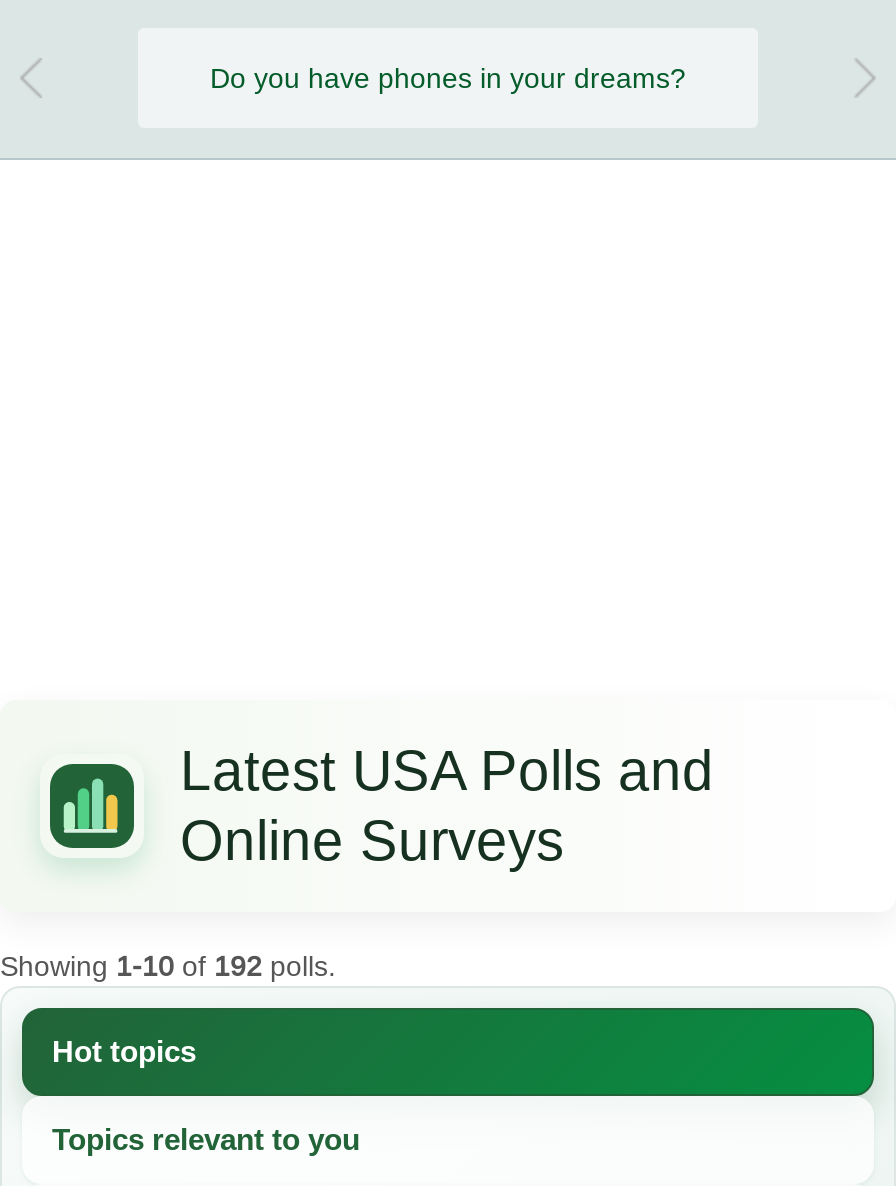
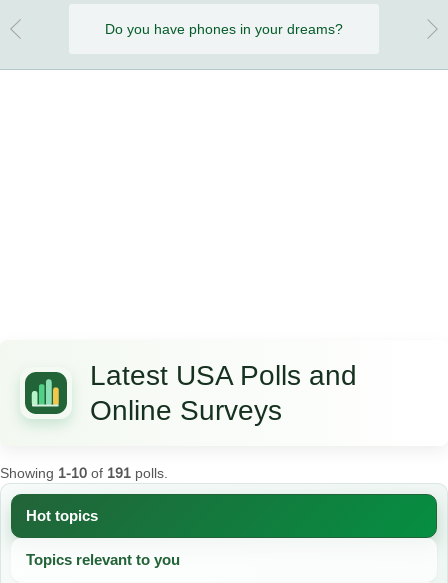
- Showing 1-10 of 192 polls.
+ Showing 1-10 of 191 polls.
